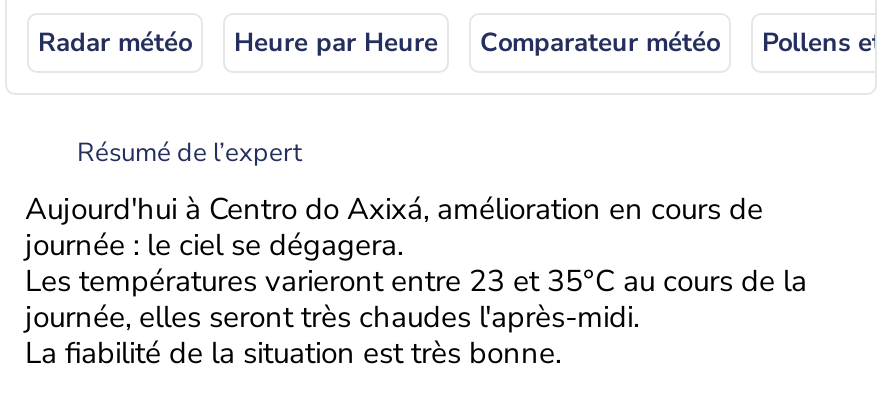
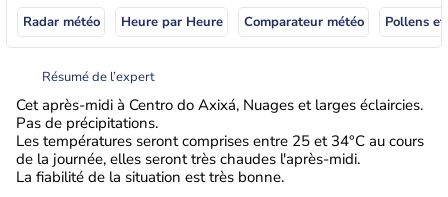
- Aujourd'hui à Centro do Axixá, amélioration en cours de
- journée : le ciel se dégagera.
- Les températures varieront entre 23 et 35°C au cours de la
- journée, elles seront très chaudes l'après-midi.
+ Cet après-midi à Centro do Axixá, Nuages et larges éclaircies.
+ Pas de précipitations.
+ Les températures seront comprises entre 25 et 34°C au cours
+ de la journée, elles seront très chaudes l'après-midi.
